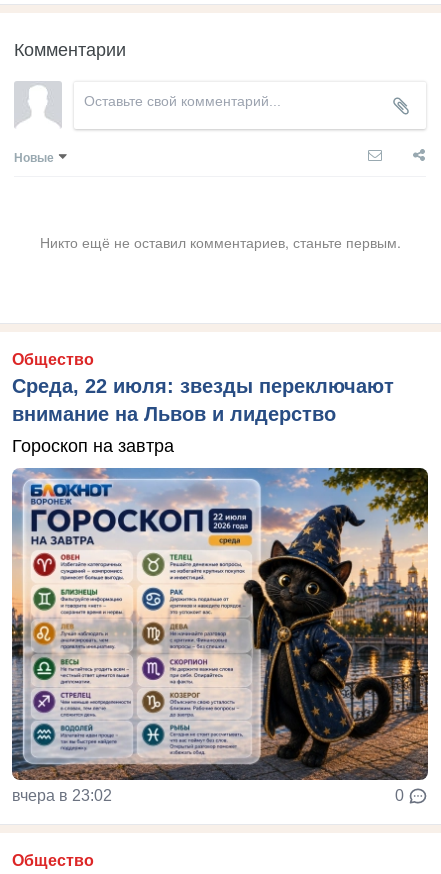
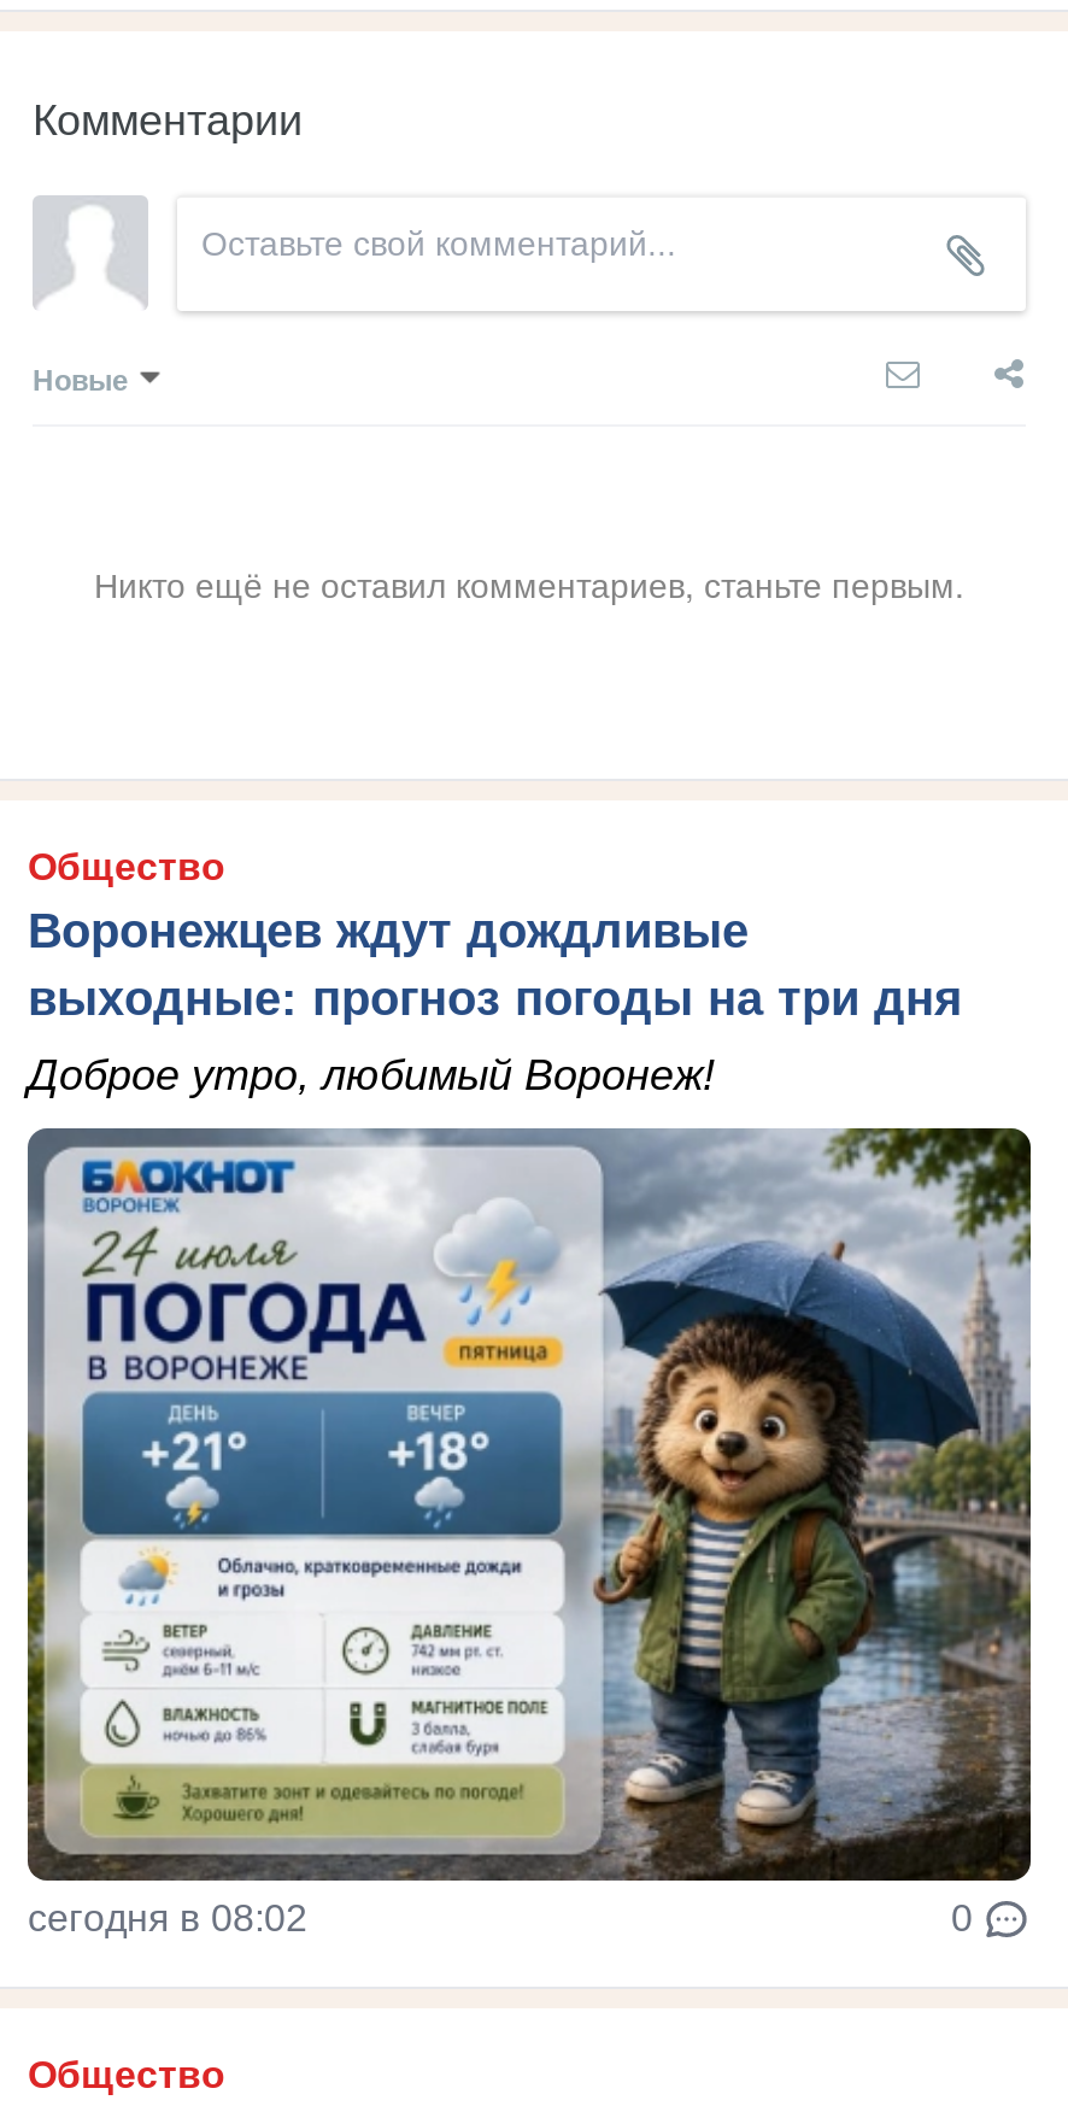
- Среда, 22 июля: звезды переключают
- внимание на Львов и лидерство
+ Воронежцев ждут дождливые
+ выходные: прогноз погоды на три дня

- Гороскоп на завтра
+ Доброе утро, любимый Воронеж!

- [image]
- вчера в 23:02
+ [image]
+ сегодня в 08:02
